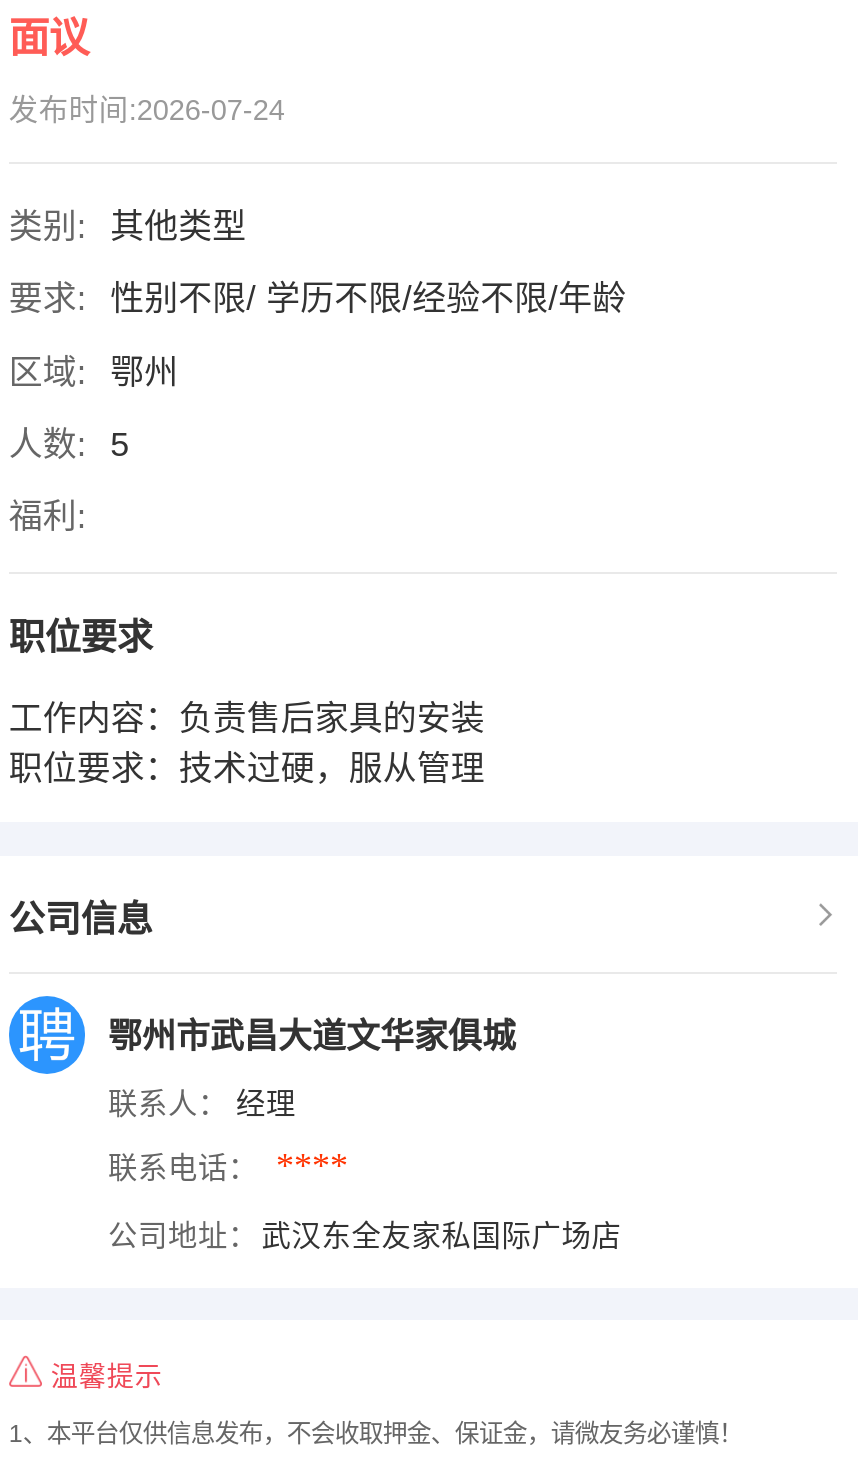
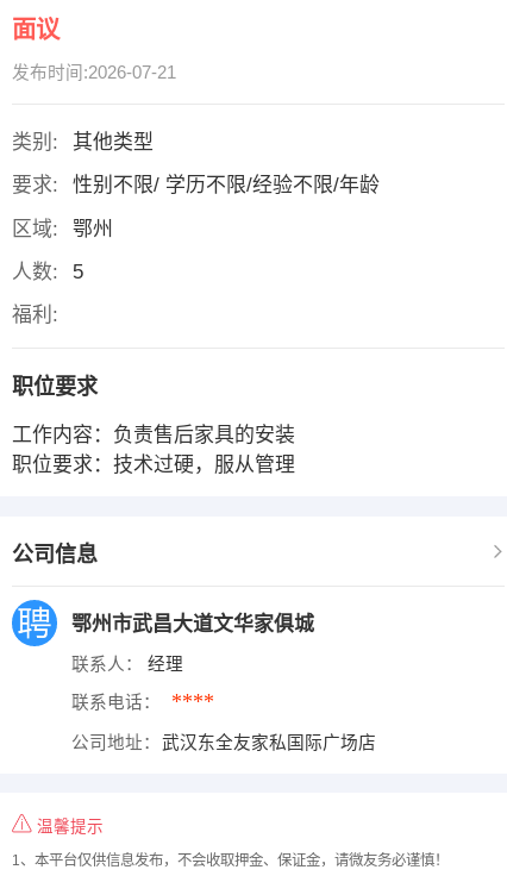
- 发布时间:2026-07-24
+ 发布时间:2026-07-21
